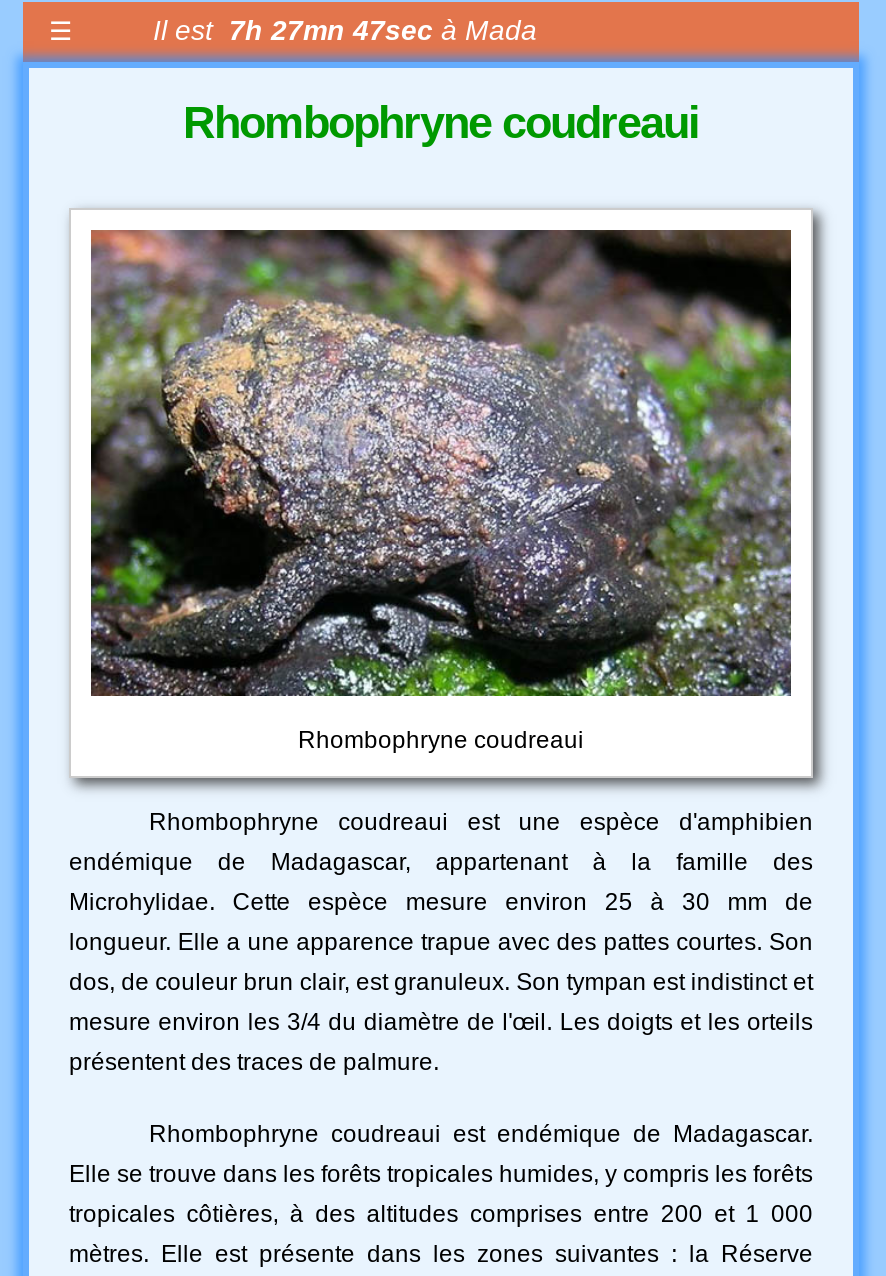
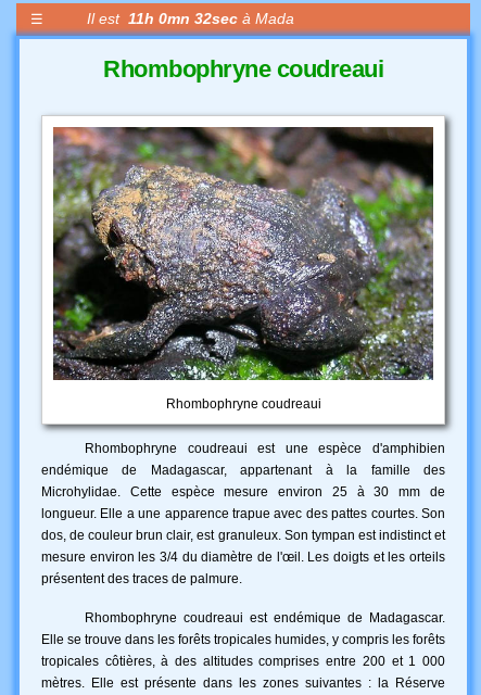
- Il est 7h 27mn 47sec à Mada
+ Il est 11h 0mn 32sec à Mada
